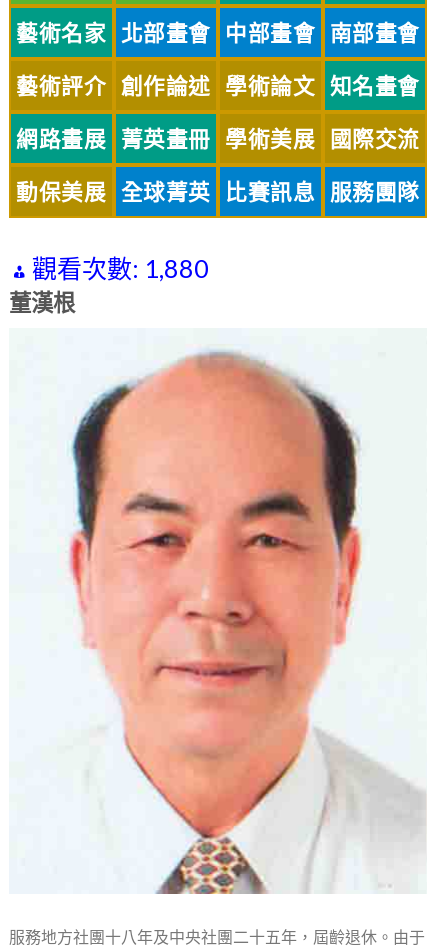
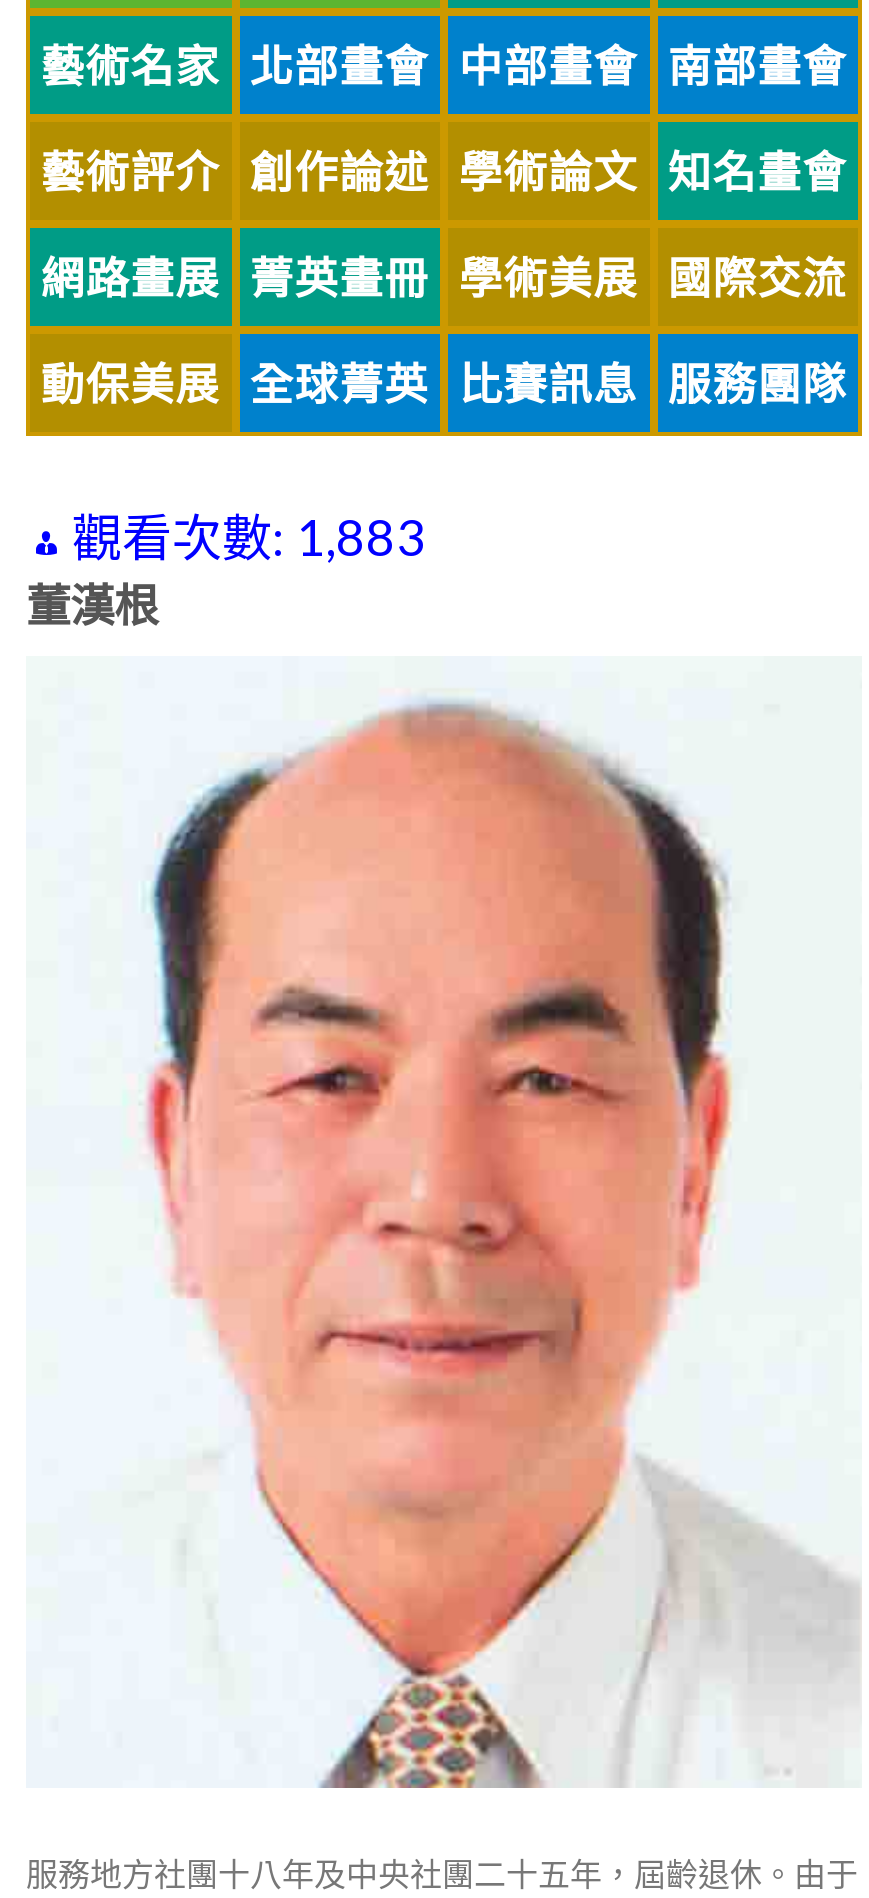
- 觀看次數: 1,880
+ 觀看次數: 1,883
